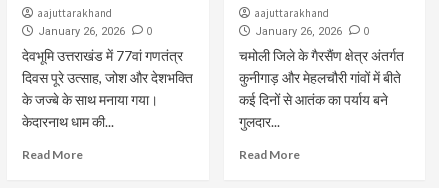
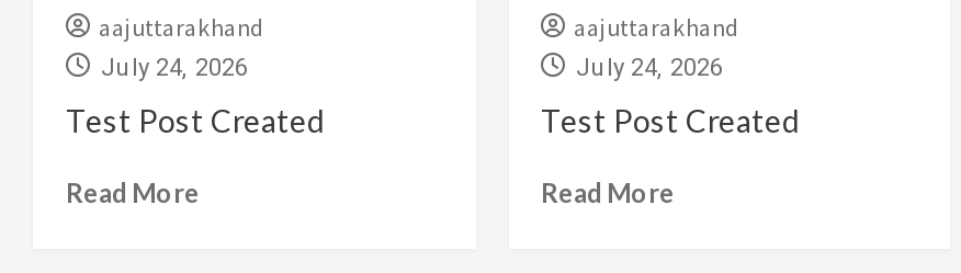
- January 26, 2026
- 0
+ July 24, 2026

- January 26, 2026
- 0
+ July 24, 2026

- देवभूमि उत्तराखंड में 77वां गणतंत्र
- दिवस पूरे उत्साह, जोश और देशभक्ति
- के जज्बे के साथ मनाया गया।
- केदारनाथ धाम की...
+ Test Post Created

- चमोली जिले के गैरसैंण क्षेत्र अंतर्गत
- कुनीगाड़ और मेहलचौरी गांवों में बीते
- कई दिनों से आतंक का पर्याय बने
- गुलदार...
+ Test Post Created
